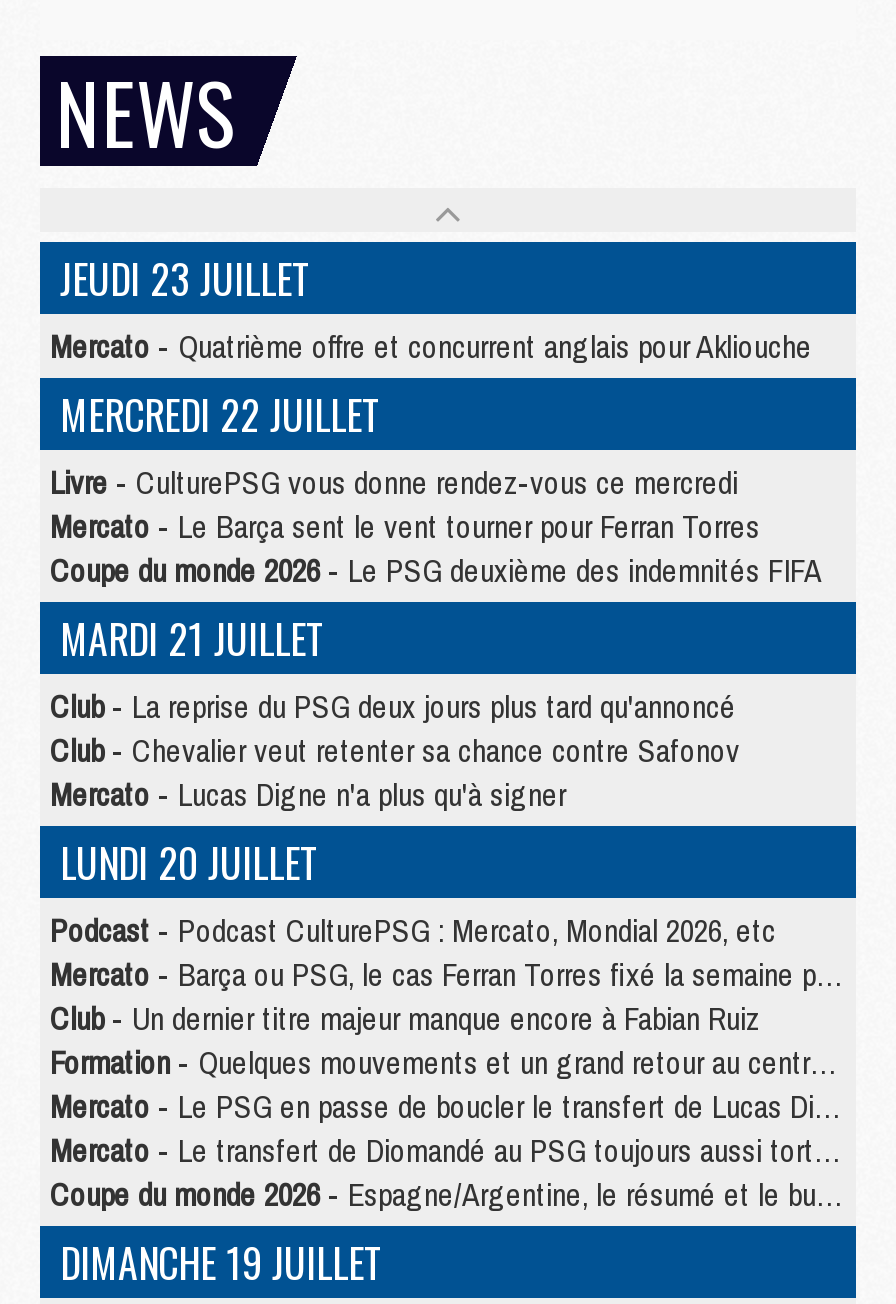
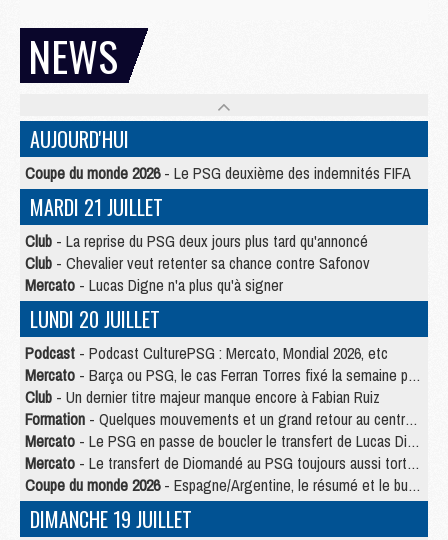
- JEUDI 23 JUILLET
- Mercato - Quatrième offre et concurrent anglais pour Akliouche
- MERCREDI 22 JUILLET
- Livre - CulturePSG vous donne rendez-vous ce mercredi
- Mercato - Le Barça sent le vent tourner pour Ferran Torres
+ AUJOURD'HUI
